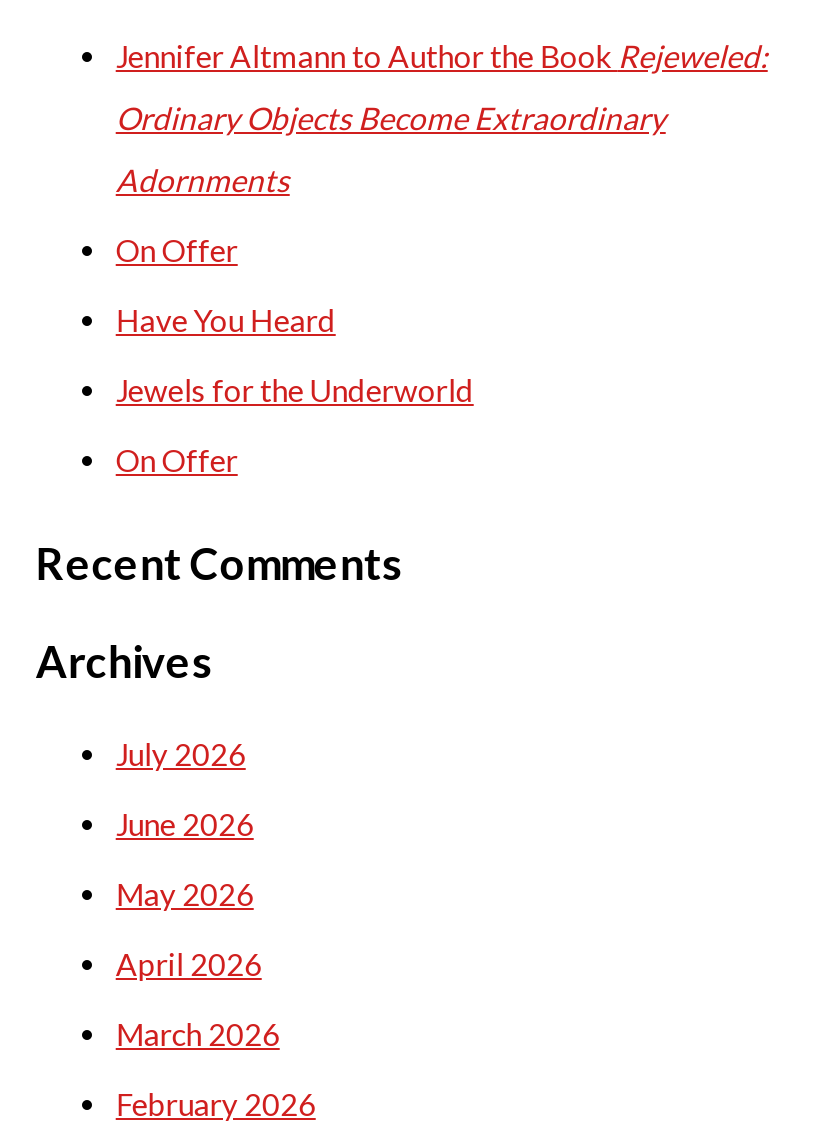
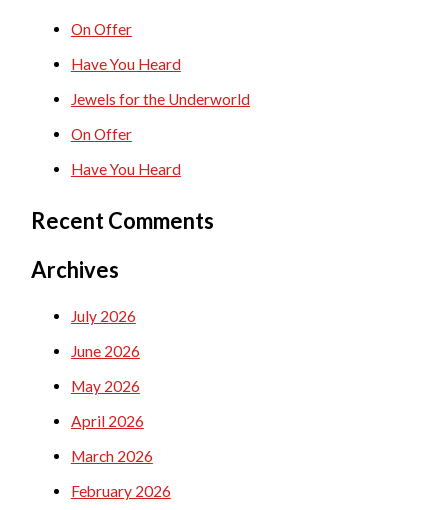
- Jennifer Altmann to Author the Book Rejeweled:
- Ordinary Objects Become Extraordinary
- Adornments

moved up: On Offer | Have You Heard | Jewels for the Underworld | On Offer

+ Have You Heard
